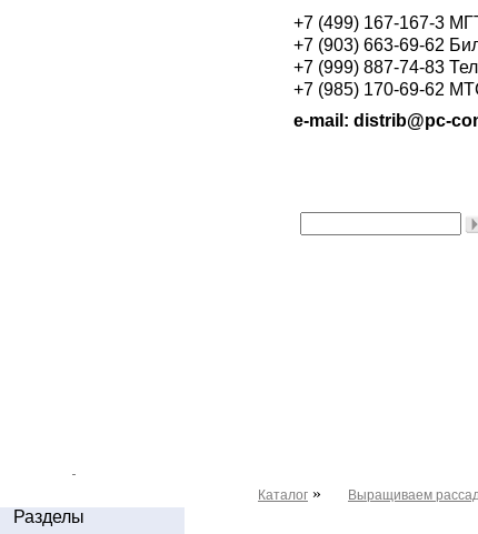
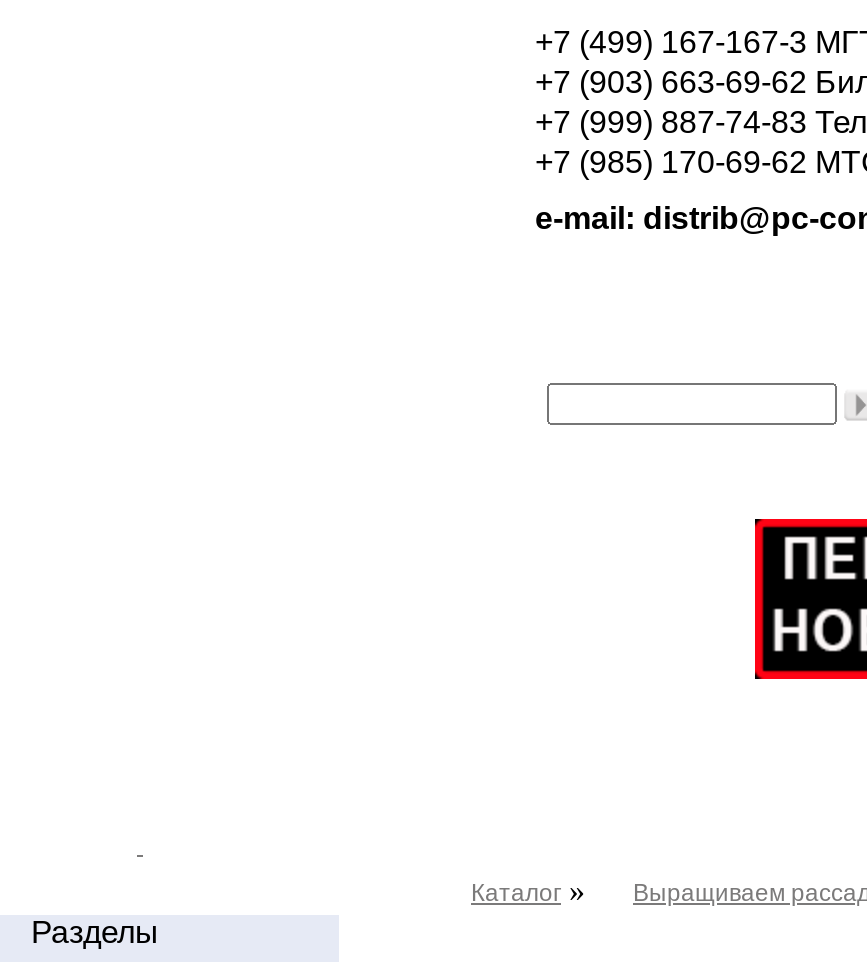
+ [image]
